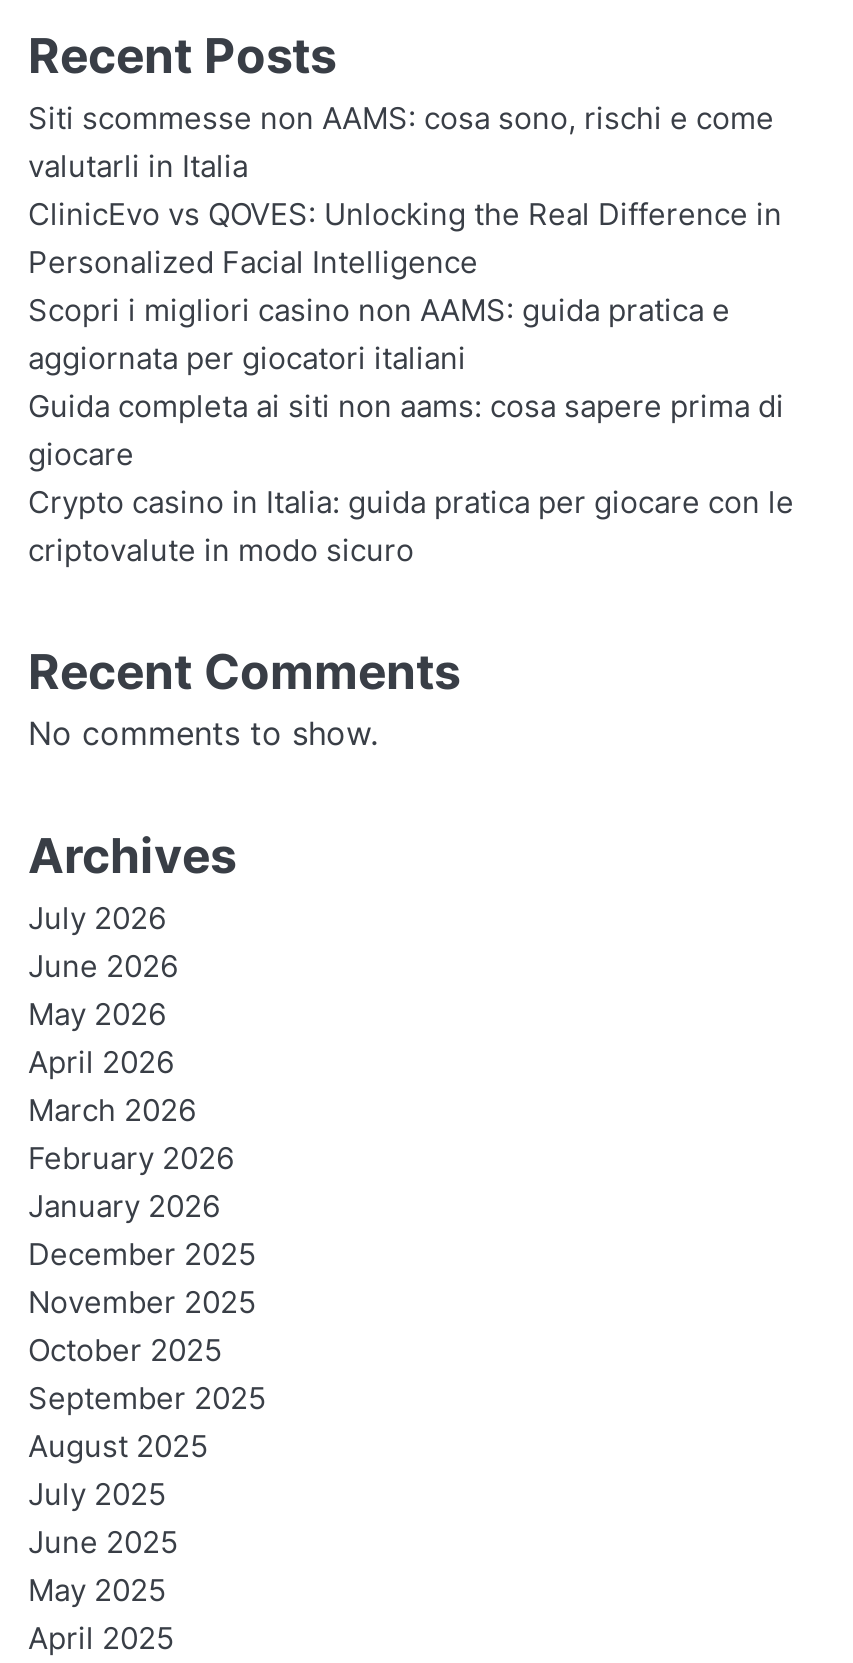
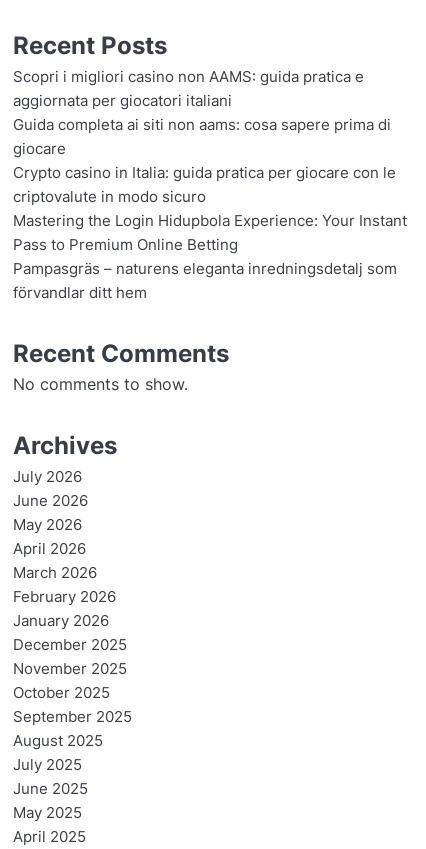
- Siti scommesse non AAMS: cosa sono, rischi e come
- valutarli in Italia
- ClinicEvo vs QOVES: Unlocking the Real Difference in
- Personalized Facial Intelligence

moved up: Scopri i migliori casino non AAMS: guida pratica e | aggiornata per giocatori italiani | Guida completa ai siti non aams: cosa sapere prima di | giocare | Crypto casino in Italia: guida pratica per giocare con le | criptovalute in modo sicuro

+ Mastering the Login Hidupbola Experience: Your Instant
+ Pass to Premium Online Betting
+ Pampasgräs – naturens eleganta inredningsdetalj som
+ förvandlar ditt hem
